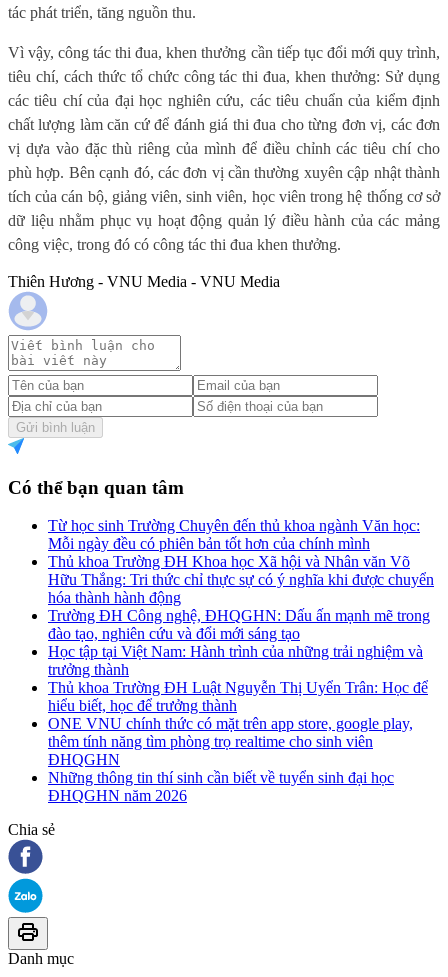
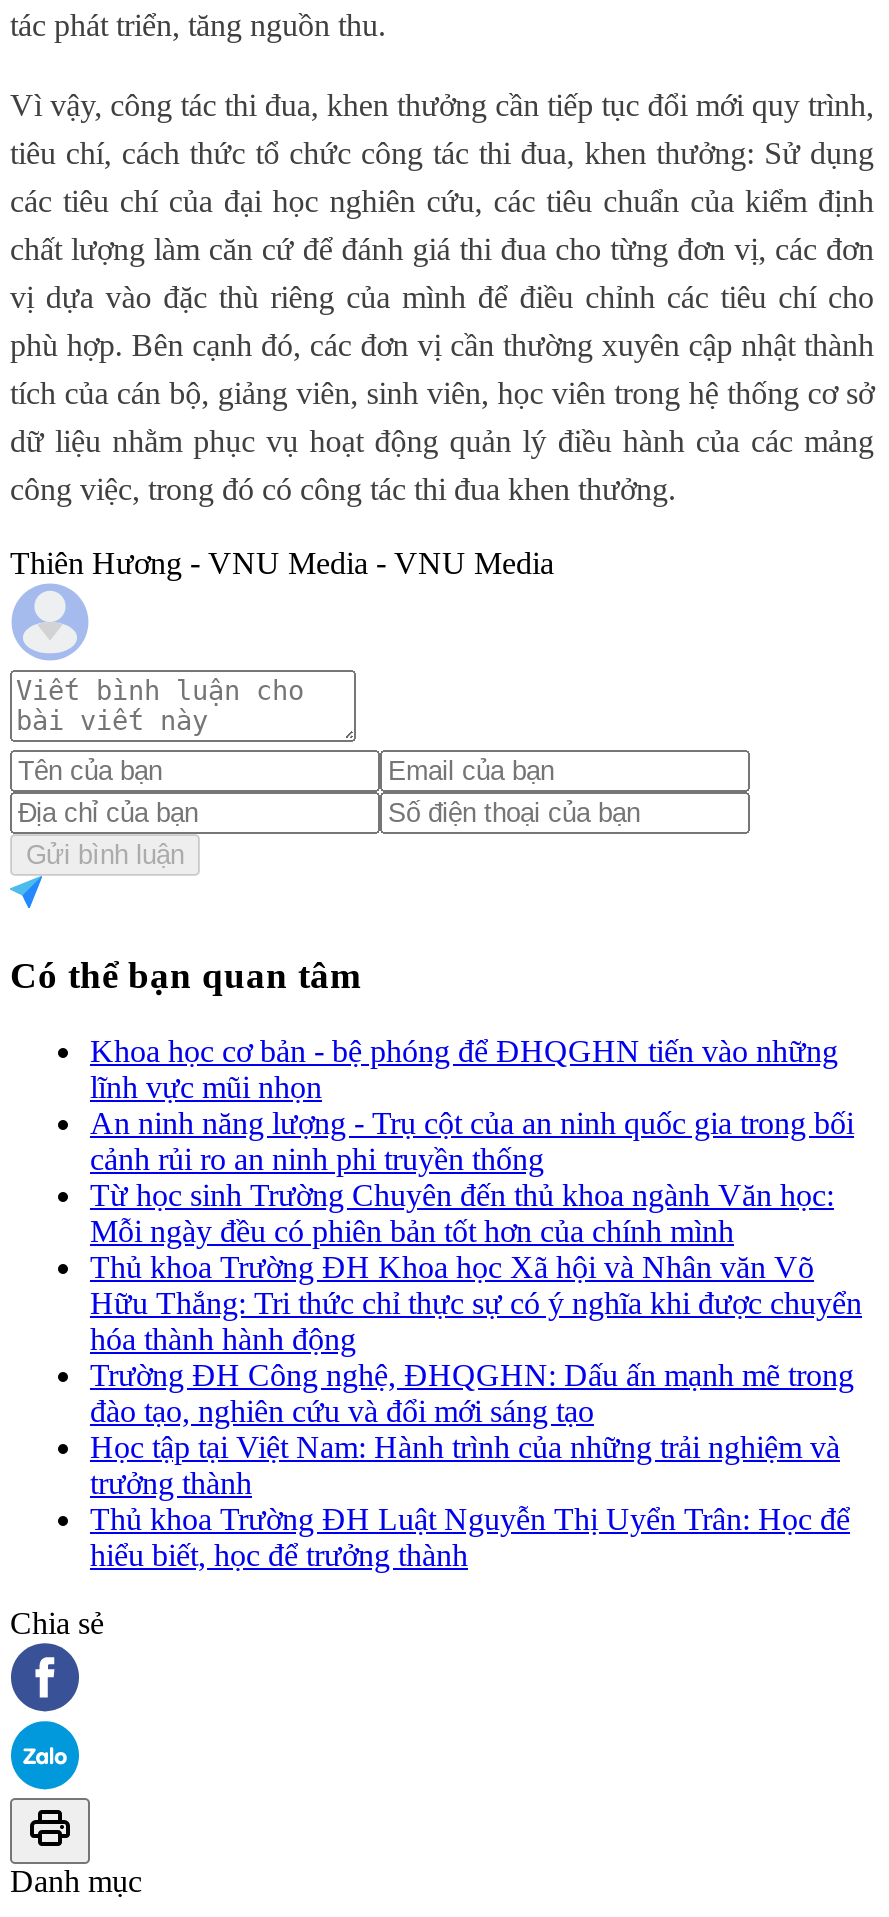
+ Khoa học cơ bản - bệ phóng để ĐHQGHN tiến vào những
+ lĩnh vực mũi nhọn
+ An ninh năng lượng - Trụ cột của an ninh quốc gia trong bối
+ cảnh rủi ro an ninh phi truyền thống

moved down: Từ học sinh Trường Chuyên đến thủ khoa ngành Văn học: | Mỗi ngày đều có phiên bản tốt hơn của chính mình | Thủ khoa Trường ĐH Khoa học Xã hội và Nhân văn Võ | ... | Thủ khoa Trường ĐH Luật Nguyễn Thị Uyển Trân: Học để | hiểu biết, học để trưởng thành

- ONE VNU chính thức có mặt trên app store, google play,
- thêm tính năng tìm phòng trọ realtime cho sinh viên
- ĐHQGHN
- Những thông tin thí sinh cần biết về tuyển sinh đại học
- ĐHQGHN năm 2026
